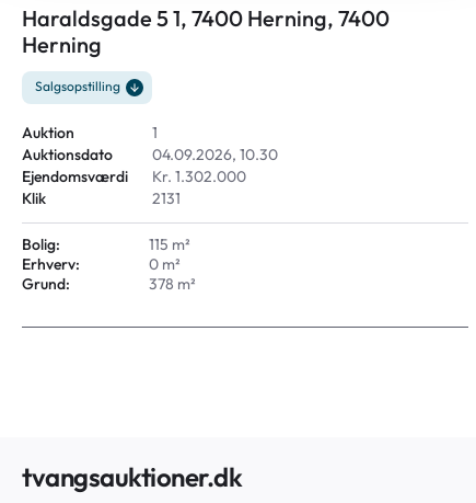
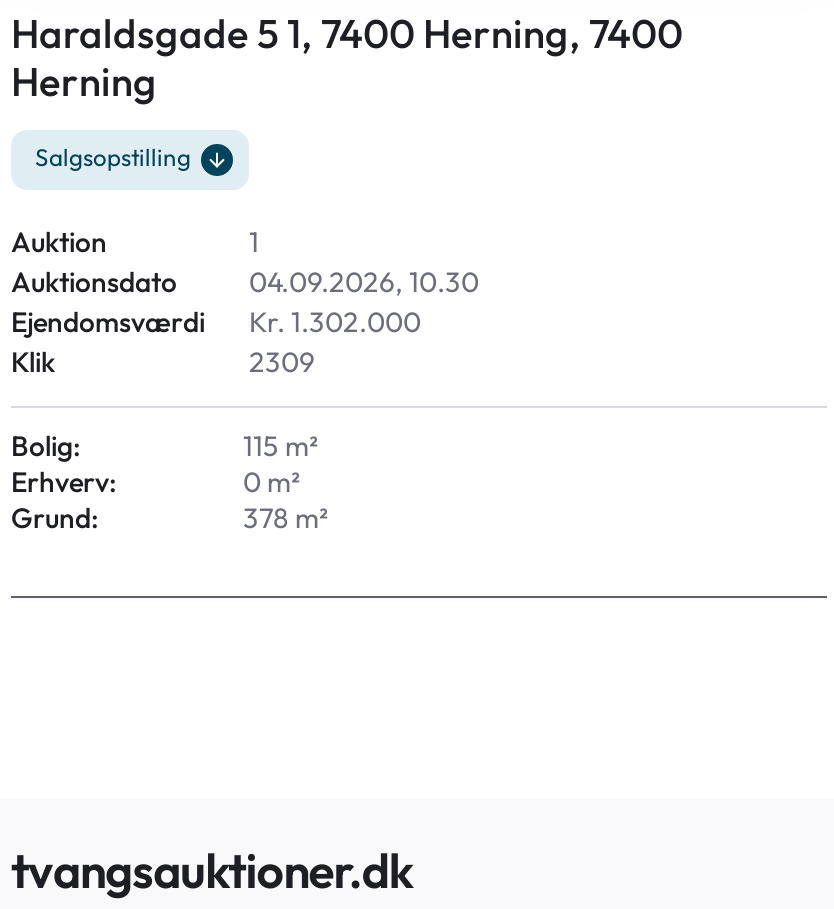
- 2131
+ 2309
